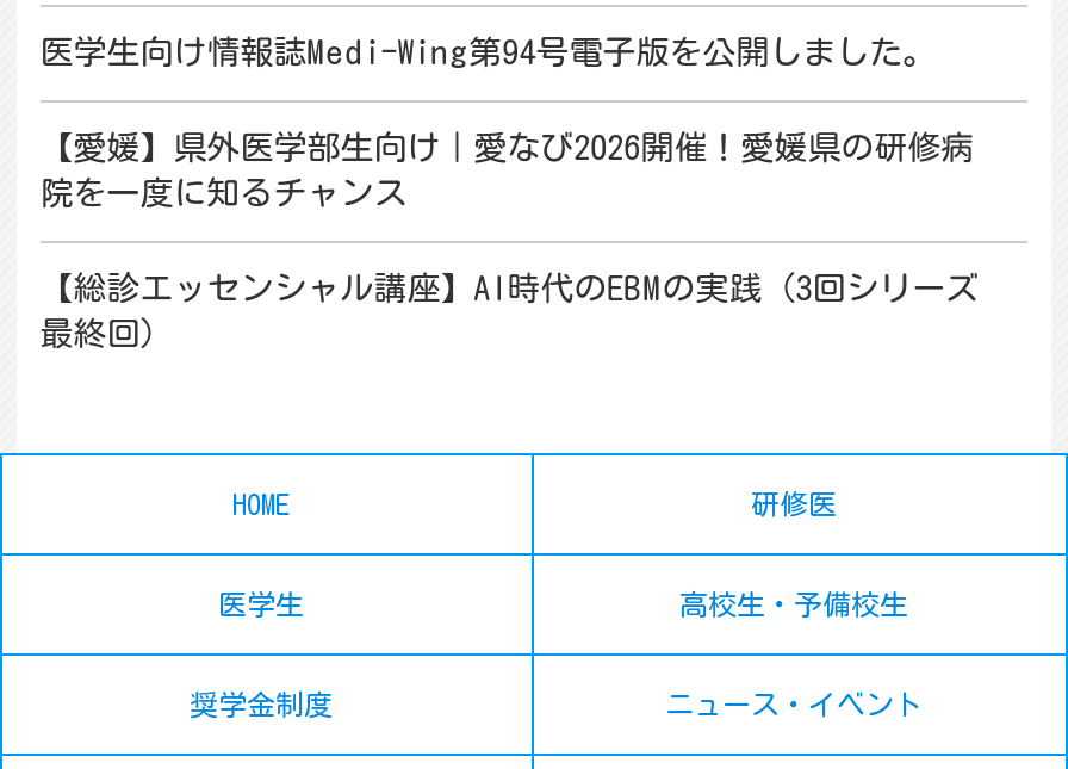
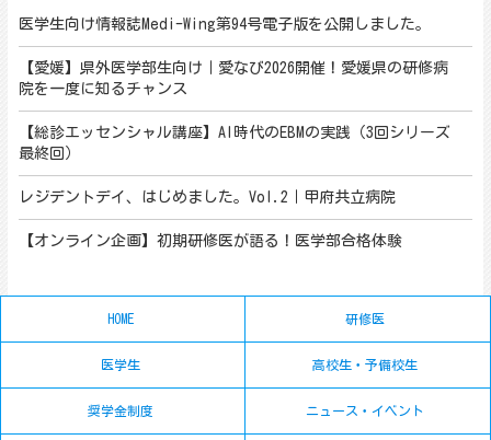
+ レジデントデイ、はじめました。Vol.2｜甲府共立病院
+ 【オンライン企画】初期研修医が語る！医学部合格体験
